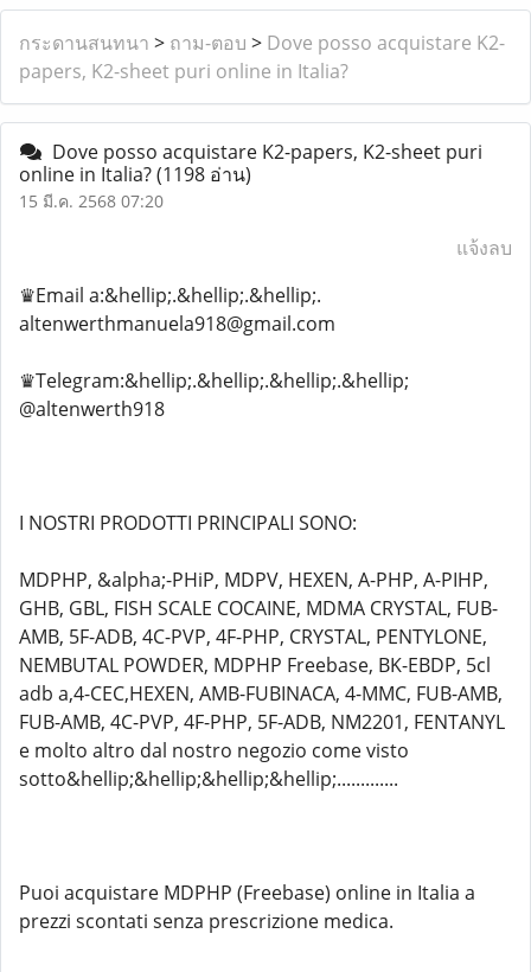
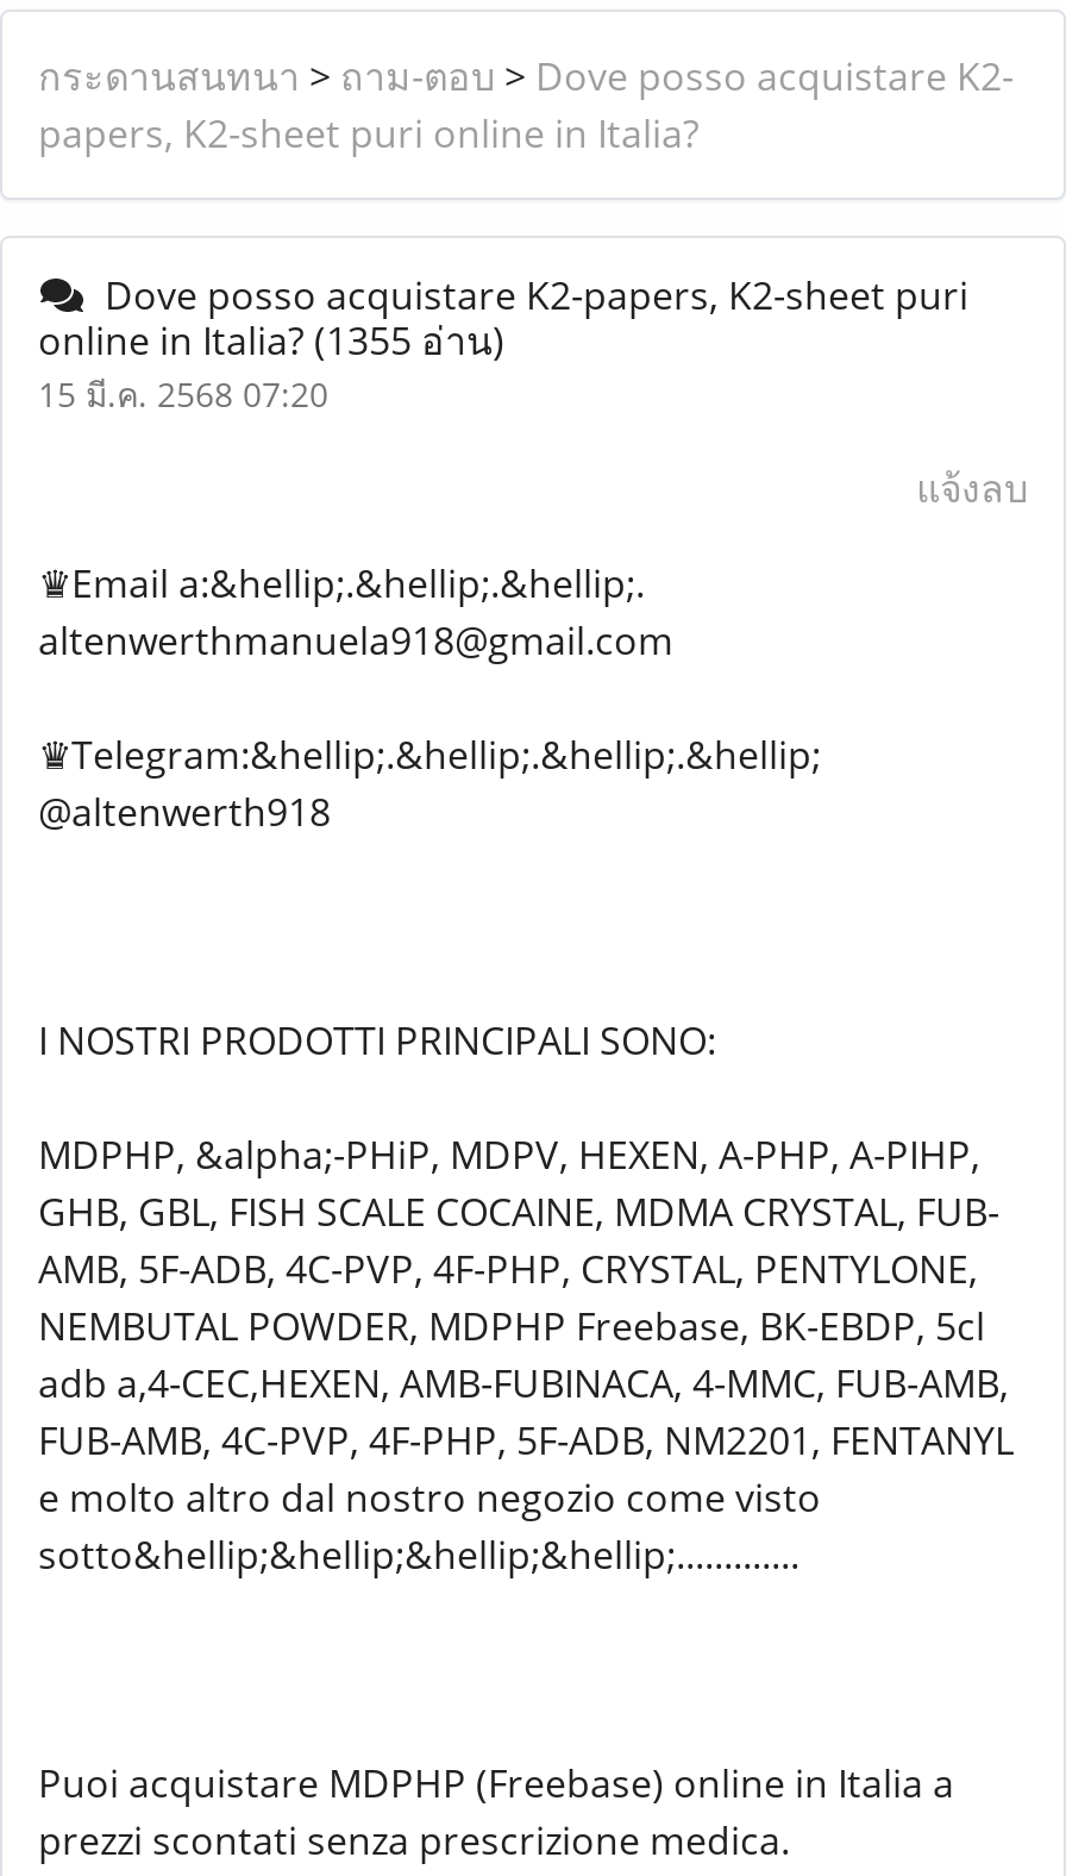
- online in Italia? (1198 อ่าน)
+ online in Italia? (1355 อ่าน)
